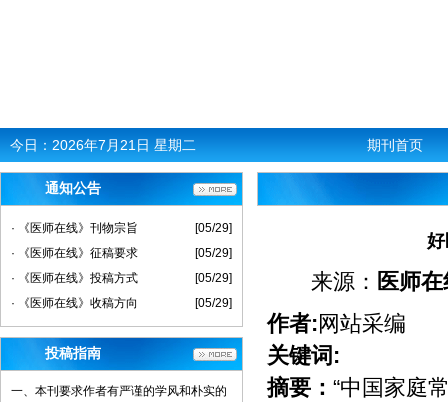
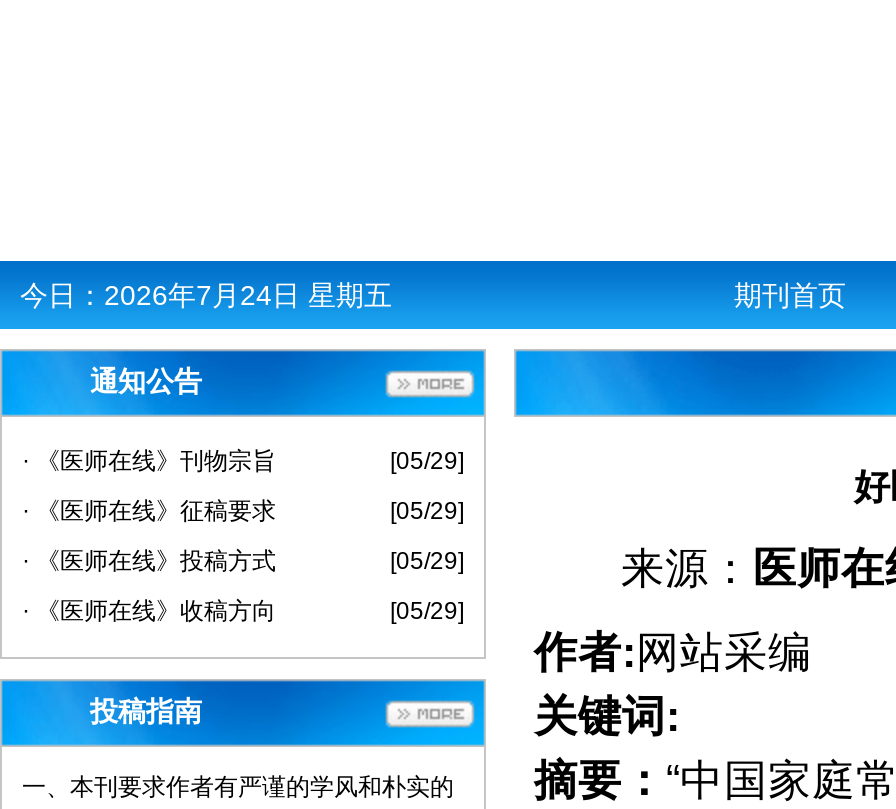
- 今日：2026年7月21日 星期二
+ 今日：2026年7月24日 星期五
